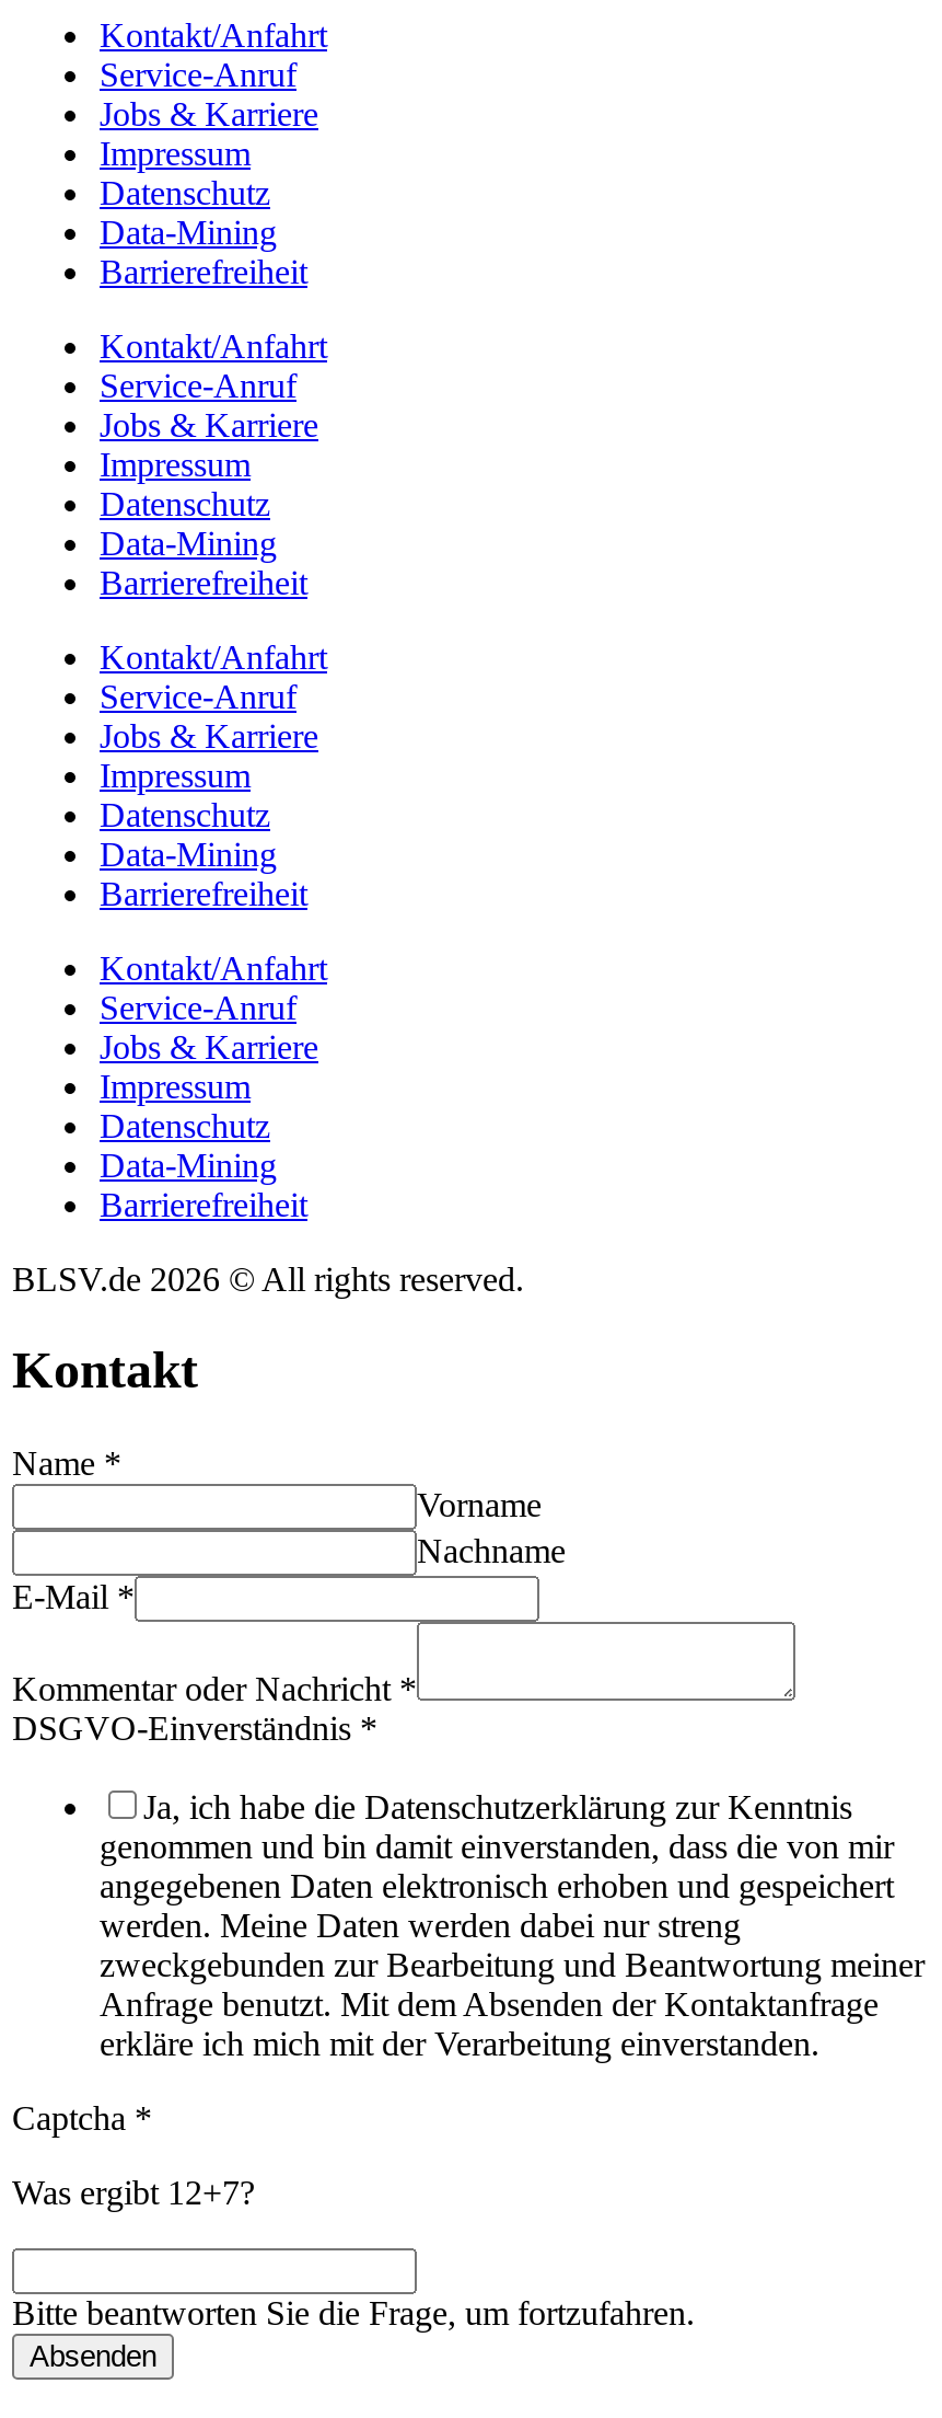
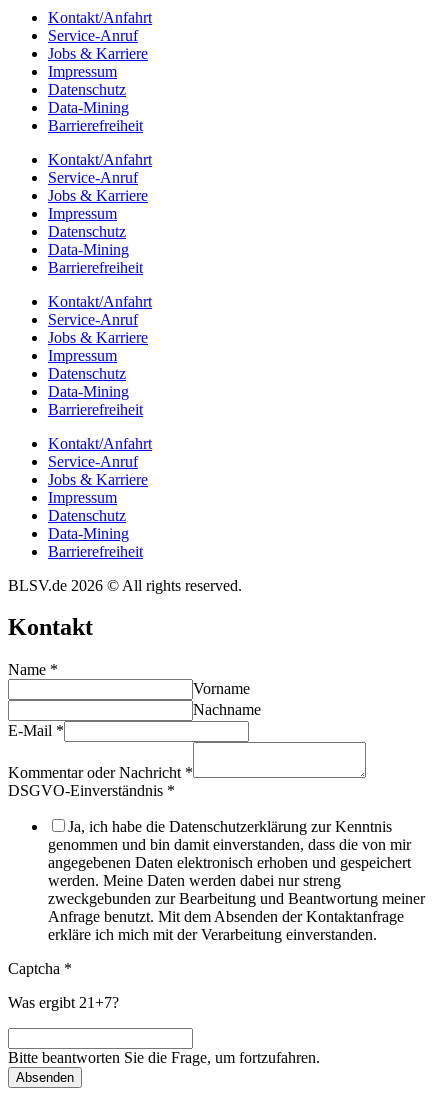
- Was ergibt 12+7?
+ Was ergibt 21+7?
